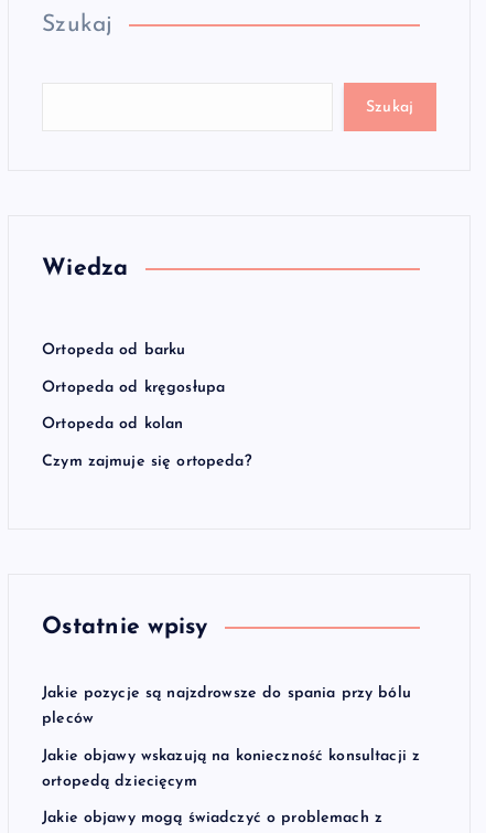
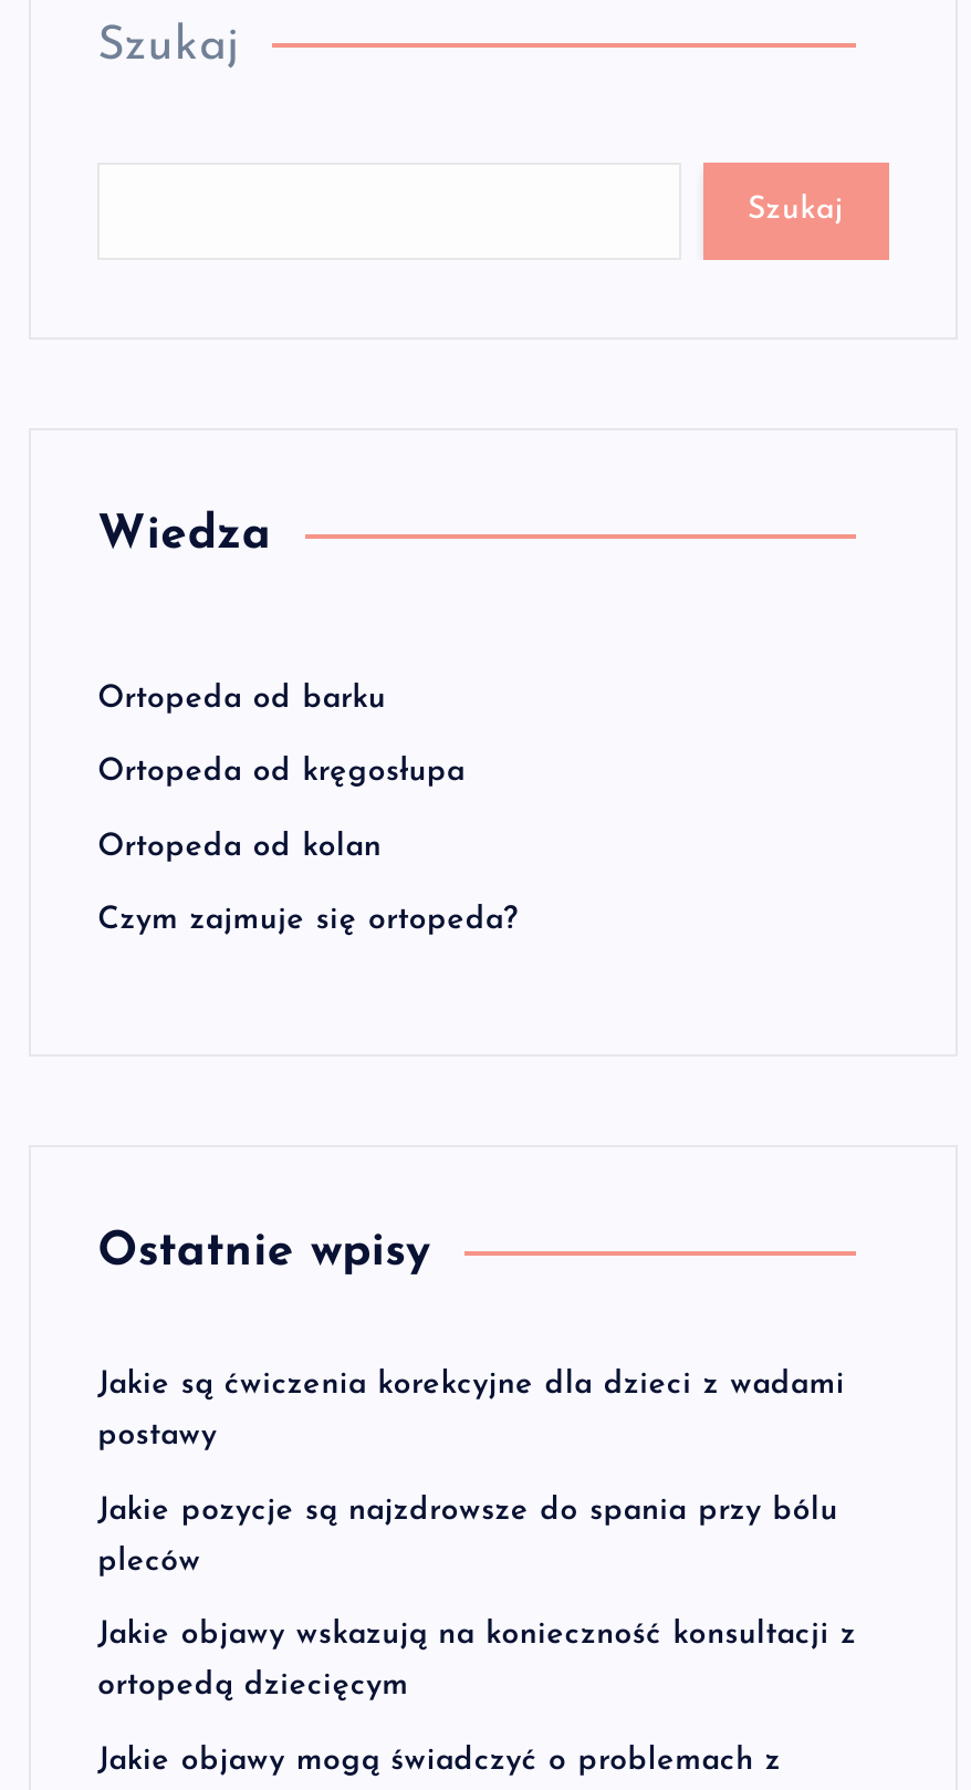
+ Jakie są ćwiczenia korekcyjne dla dzieci z wadami
+ postawy
